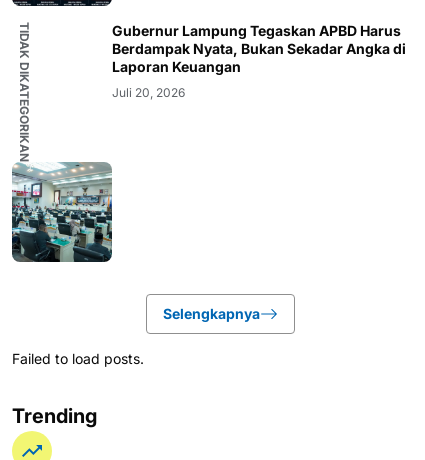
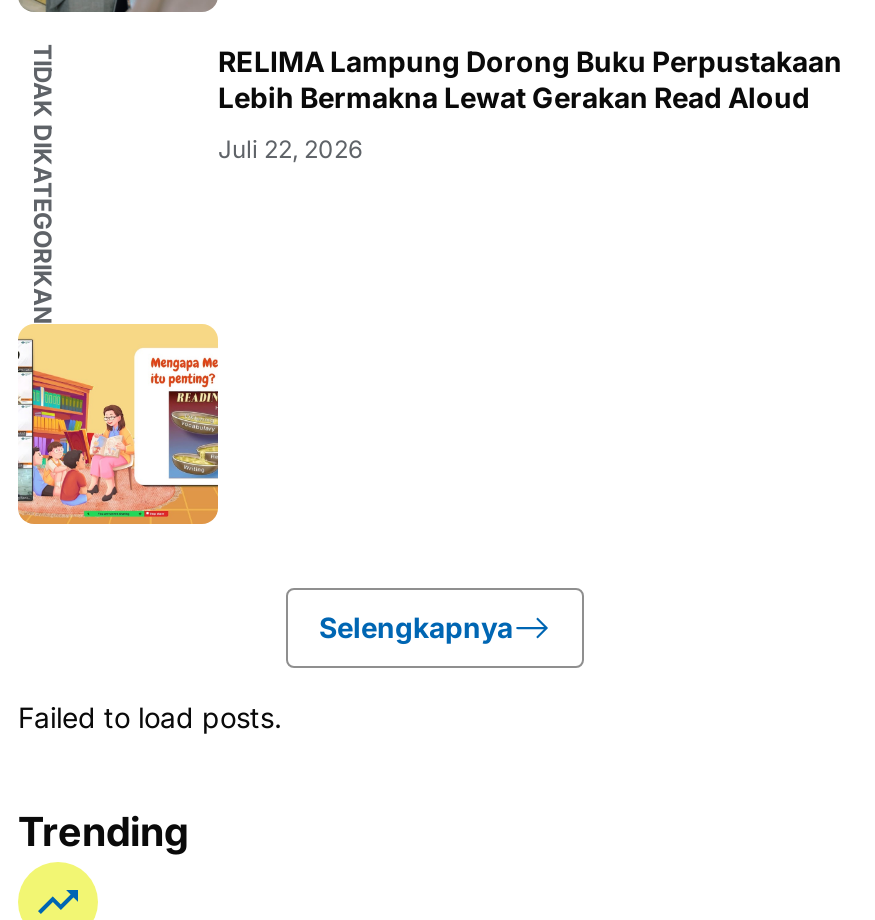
- Gubernur Lampung Tegaskan APBD Harus
- Berdampak Nyata, Bukan Sekadar Angka di
- Laporan Keuangan
+ RELIMA Lampung Dorong Buku Perpustakaan
+ Lebih Bermakna Lewat Gerakan Read Aloud

- Juli 20, 2026
+ Juli 22, 2026

- [image]
+ [image]
